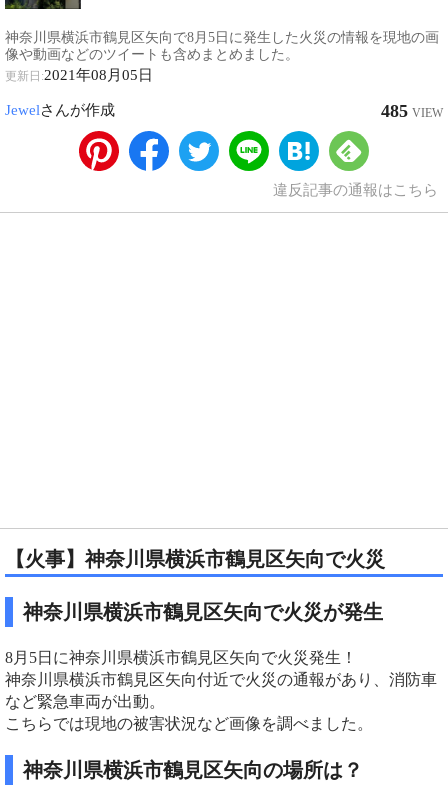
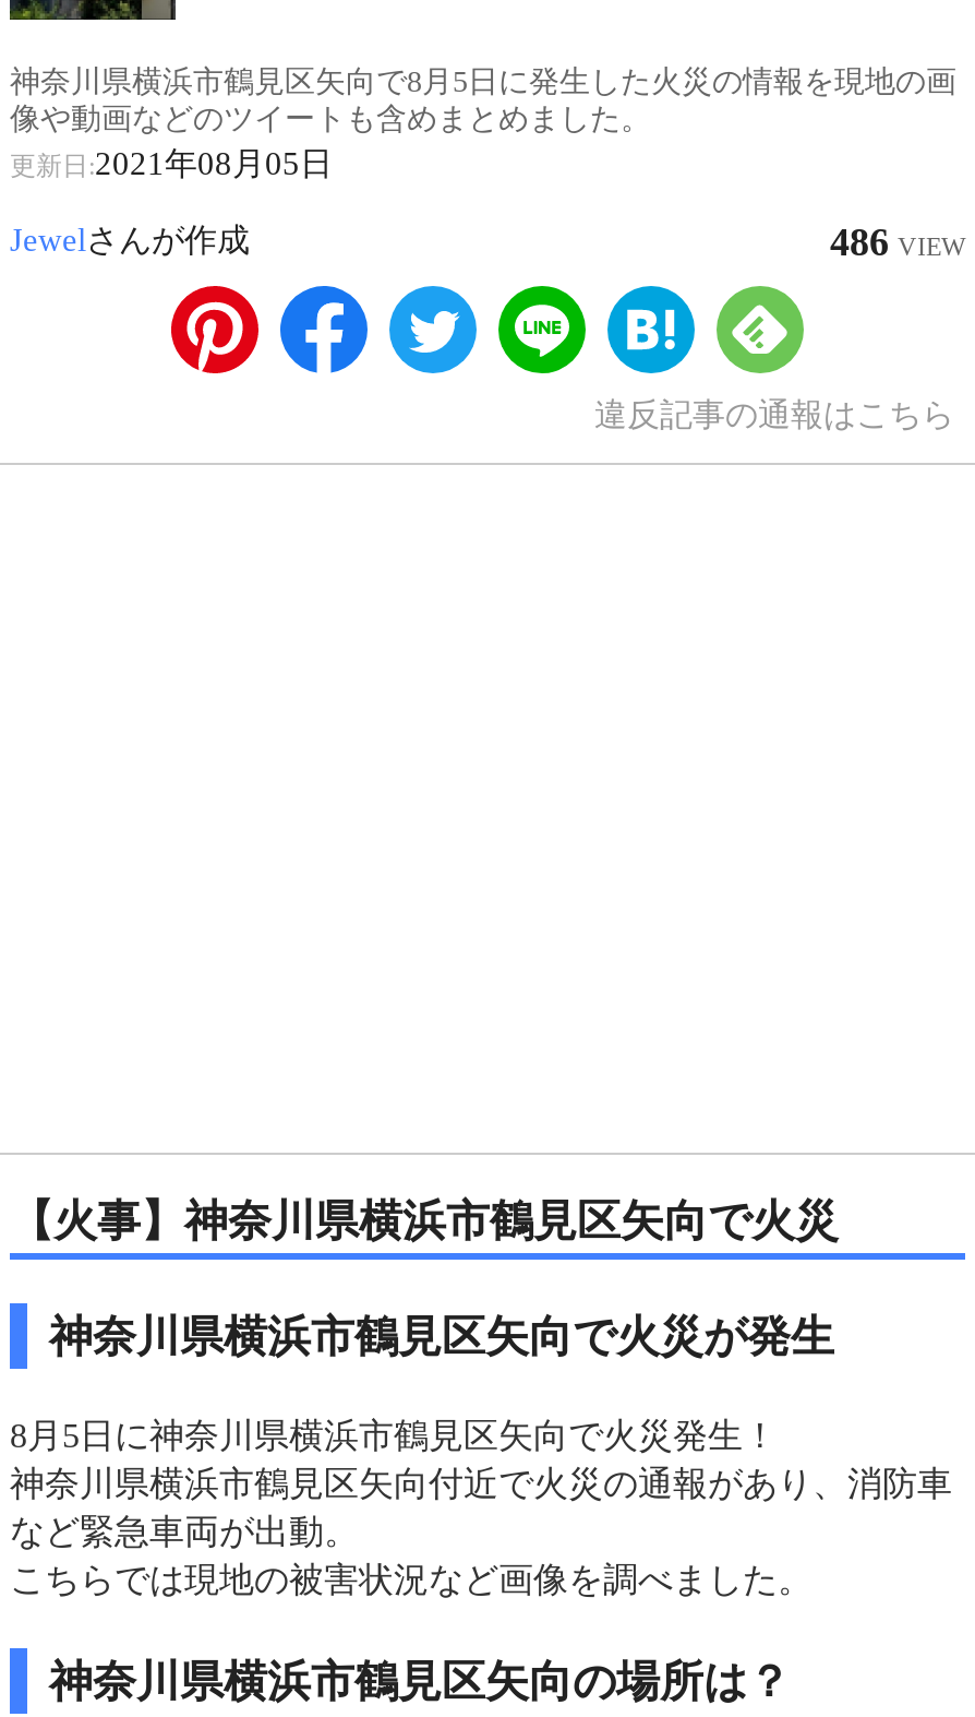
- 485 VIEW
+ 486 VIEW
